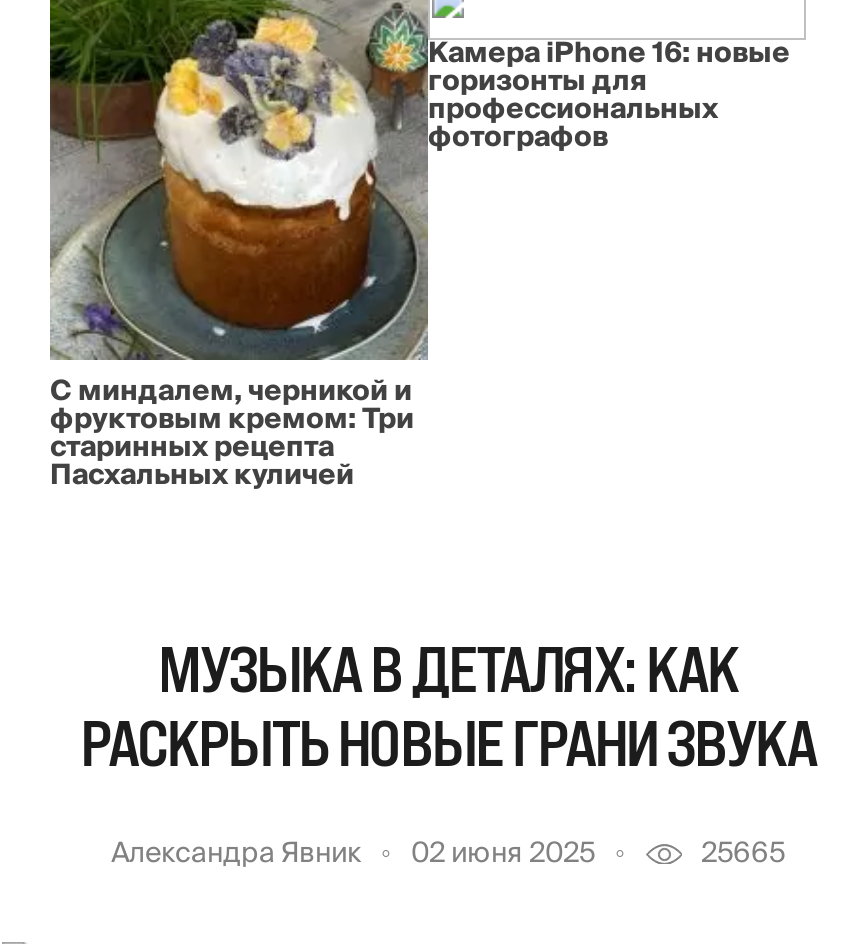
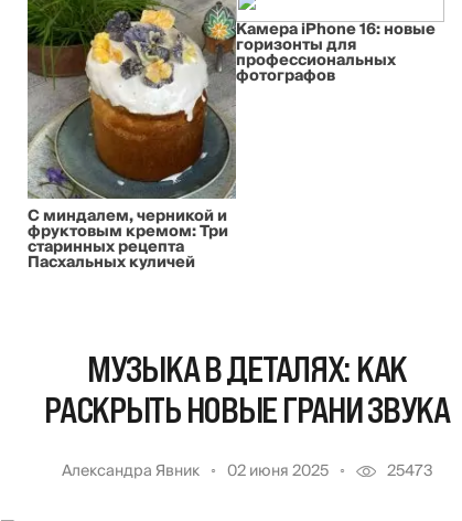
- 25665
+ 25473
